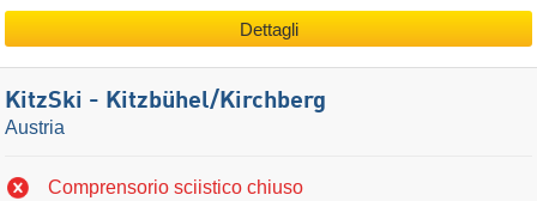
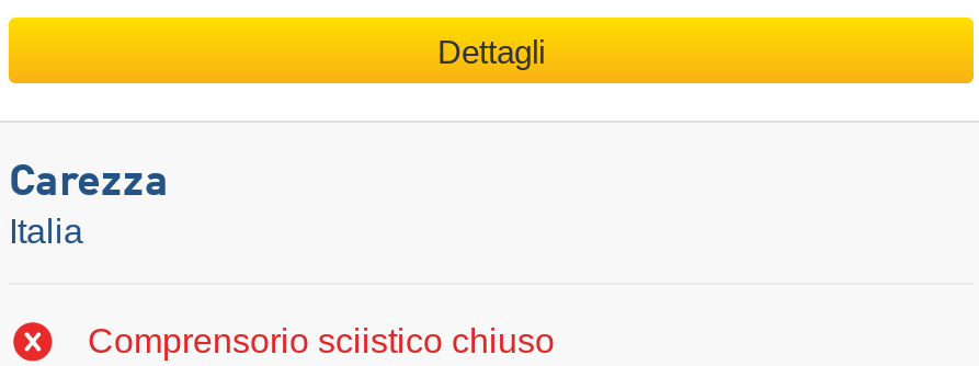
- KitzSki - Kitzbühel/Kirchberg
- Austria
+ Carezza
+ Italia
